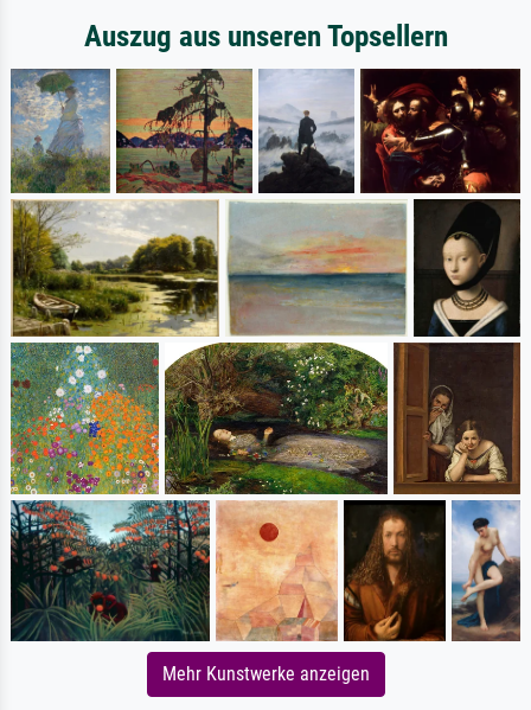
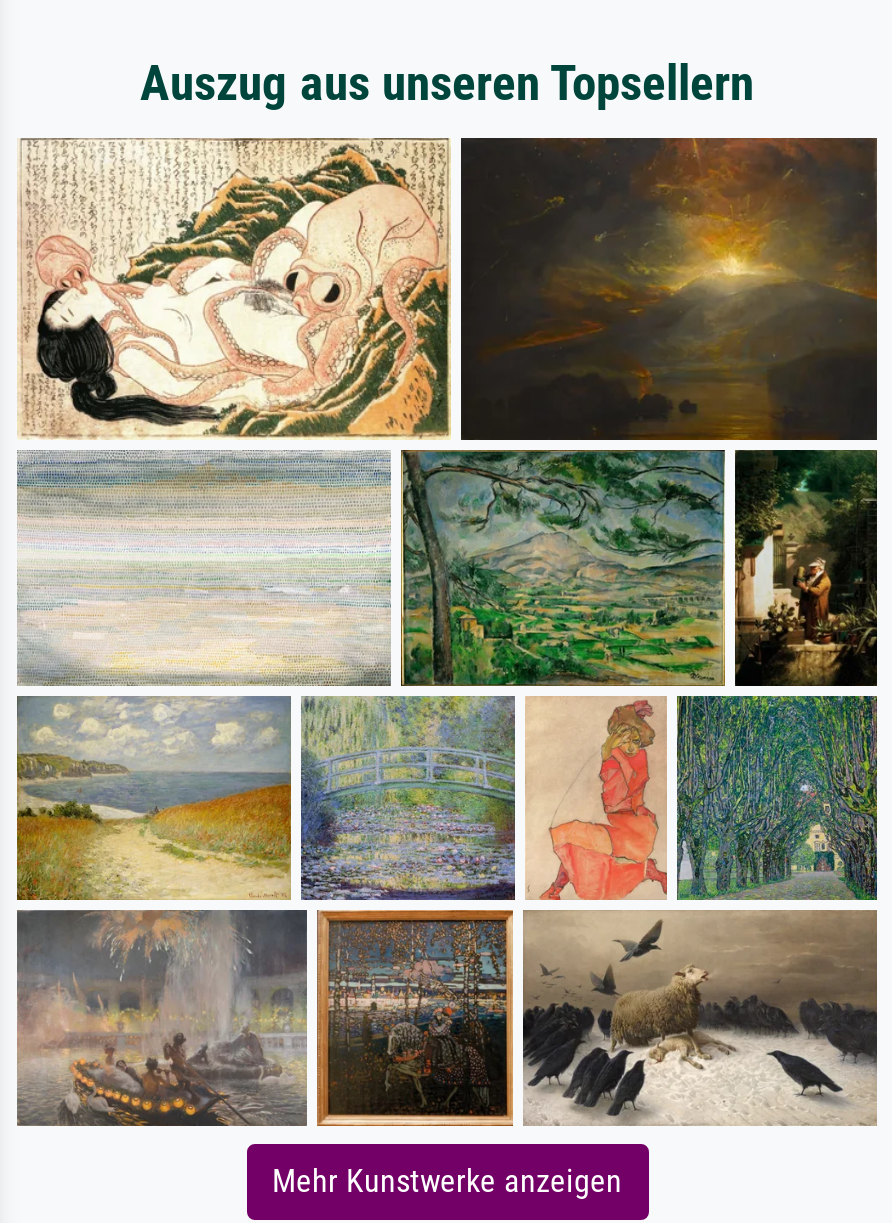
- [image]
+ [image]
